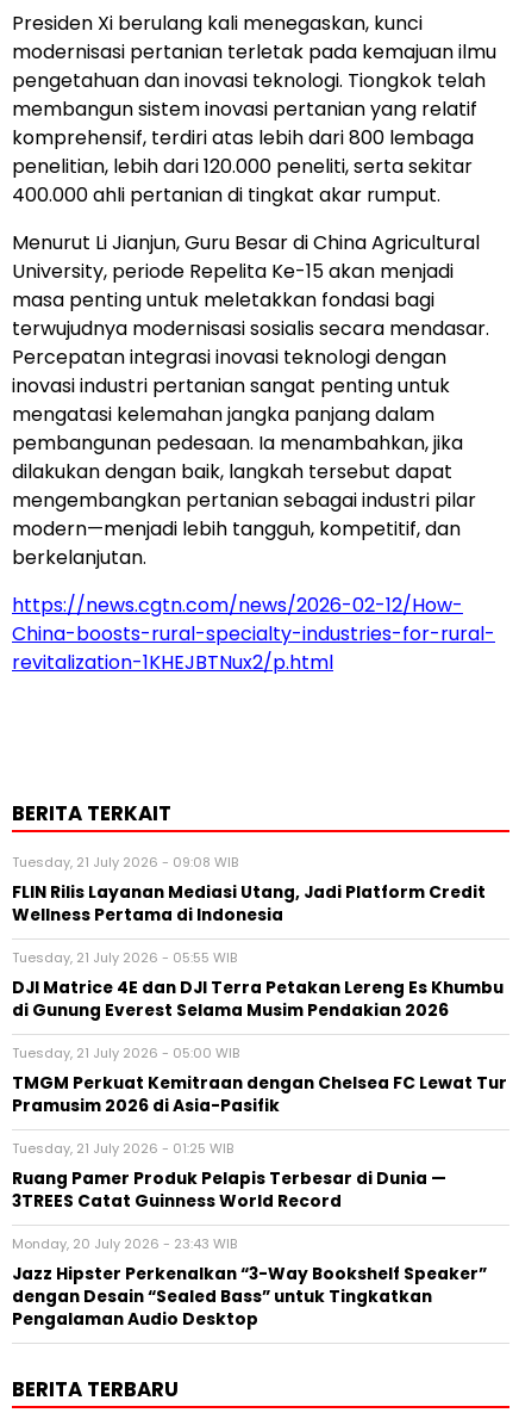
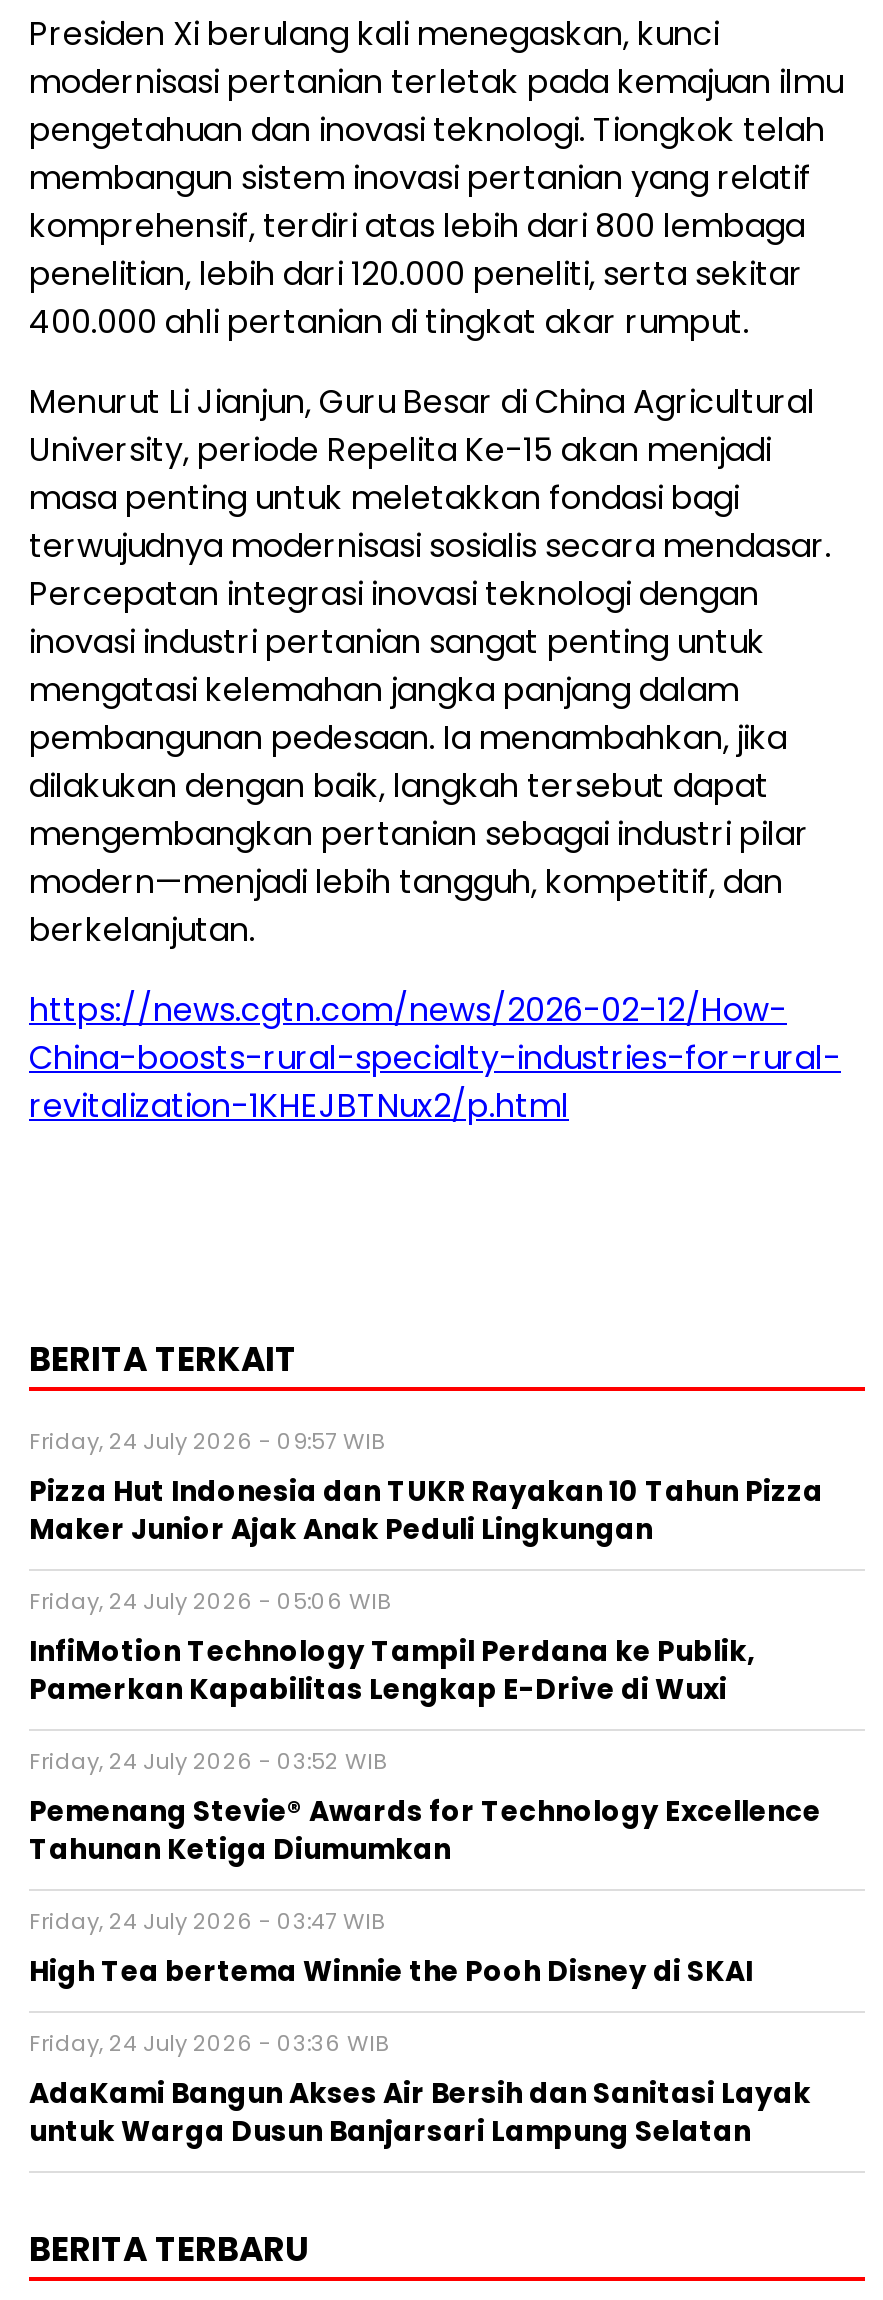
- Tuesday, 21 July 2026 - 09:08 WIB
- FLIN Rilis Layanan Mediasi Utang, Jadi Platform Credit
- Wellness Pertama di Indonesia
+ Friday, 24 July 2026 - 09:57 WIB
+ Pizza Hut Indonesia dan TUKR Rayakan 10 Tahun Pizza
+ Maker Junior Ajak Anak Peduli Lingkungan

- Tuesday, 21 July 2026 - 05:55 WIB
- DJI Matrice 4E dan DJI Terra Petakan Lereng Es Khumbu
- di Gunung Everest Selama Musim Pendakian 2026
+ Friday, 24 July 2026 - 05:06 WIB
+ InfiMotion Technology Tampil Perdana ke Publik,
+ Pamerkan Kapabilitas Lengkap E-Drive di Wuxi

- Tuesday, 21 July 2026 - 05:00 WIB
- TMGM Perkuat Kemitraan dengan Chelsea FC Lewat Tur
- Pramusim 2026 di Asia-Pasifik
+ Friday, 24 July 2026 - 03:52 WIB
+ Pemenang Stevie® Awards for Technology Excellence
+ Tahunan Ketiga Diumumkan

- Tuesday, 21 July 2026 - 01:25 WIB
- Ruang Pamer Produk Pelapis Terbesar di Dunia —
- 3TREES Catat Guinness World Record
+ Friday, 24 July 2026 - 03:47 WIB
+ High Tea bertema Winnie the Pooh Disney di SKAI

- Monday, 20 July 2026 - 23:43 WIB
- Jazz Hipster Perkenalkan “3-Way Bookshelf Speaker”
- dengan Desain “Sealed Bass” untuk Tingkatkan
- Pengalaman Audio Desktop
+ Friday, 24 July 2026 - 03:36 WIB
+ AdaKami Bangun Akses Air Bersih dan Sanitasi Layak
+ untuk Warga Dusun Banjarsari Lampung Selatan
